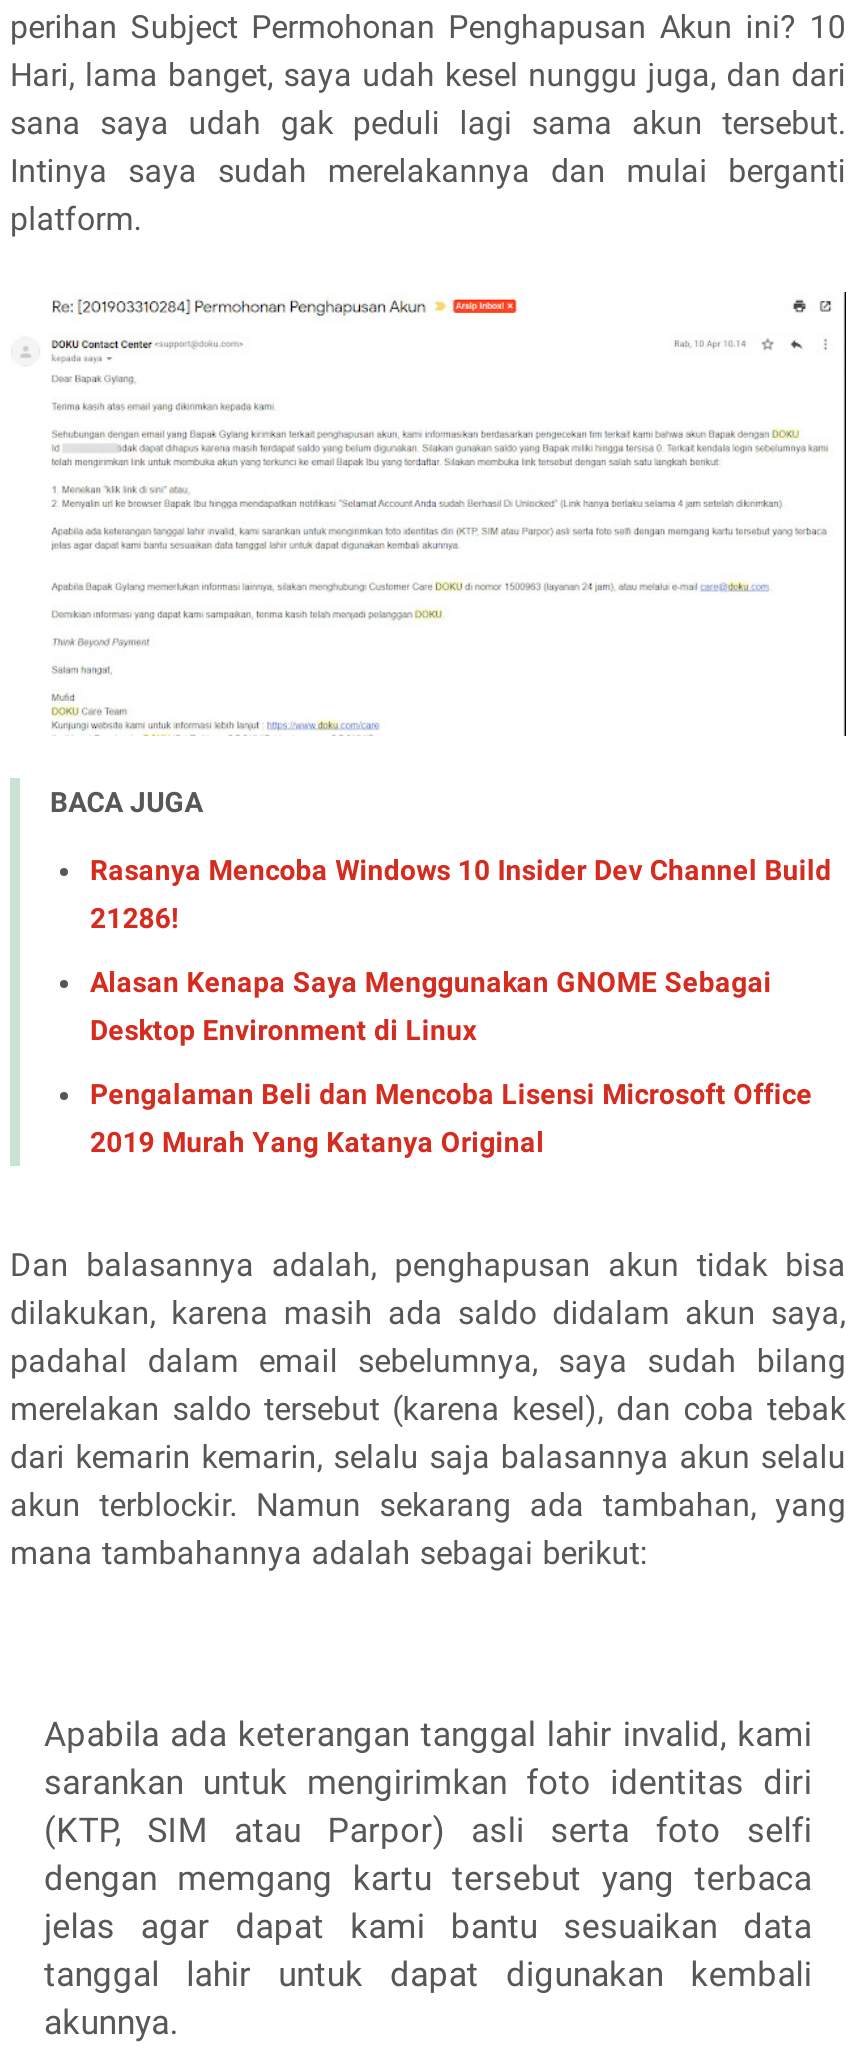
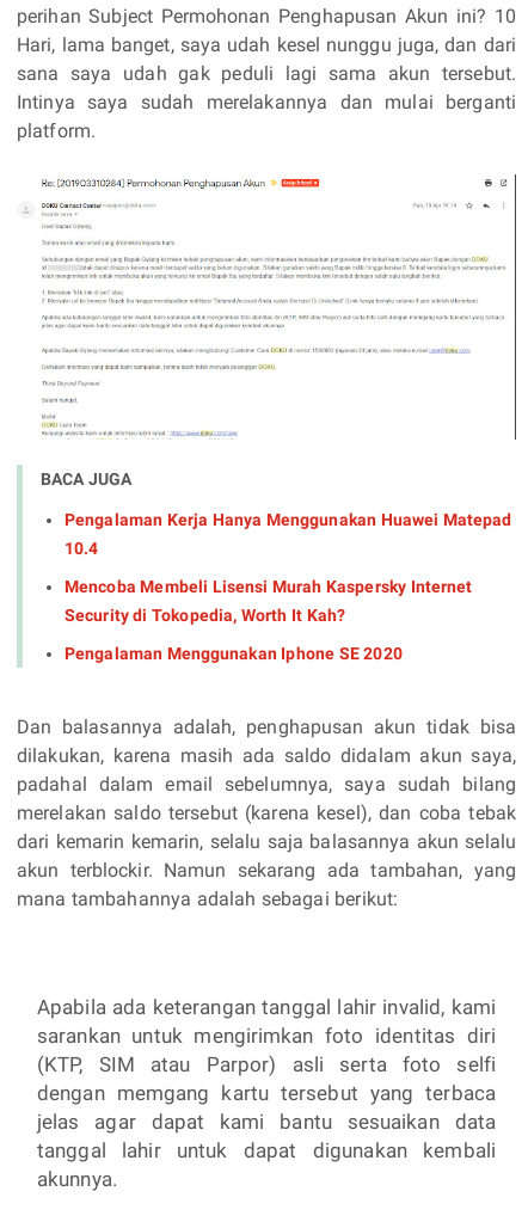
- Rasanya Mencoba Windows 10 Insider Dev Channel Build
- 21286!
- Alasan Kenapa Saya Menggunakan GNOME Sebagai
- Desktop Environment di Linux
- Pengalaman Beli dan Mencoba Lisensi Microsoft Office
- 2019 Murah Yang Katanya Original
+ Pengalaman Kerja Hanya Menggunakan Huawei Matepad
+ 10.4
+ Mencoba Membeli Lisensi Murah Kaspersky Internet
+ Security di Tokopedia, Worth It Kah?
+ Pengalaman Menggunakan Iphone SE 2020
